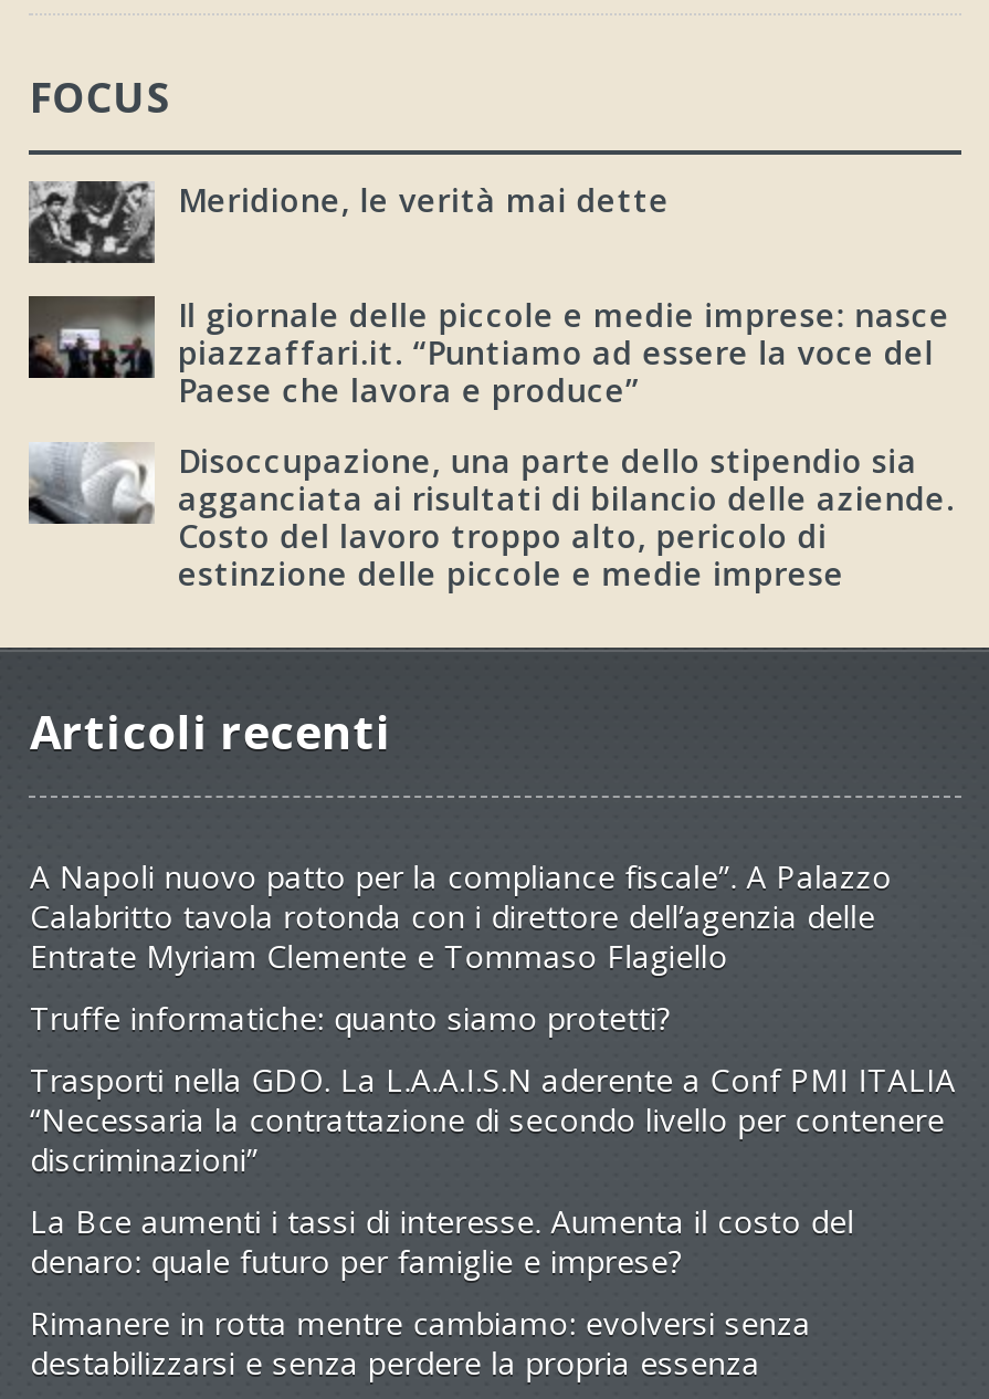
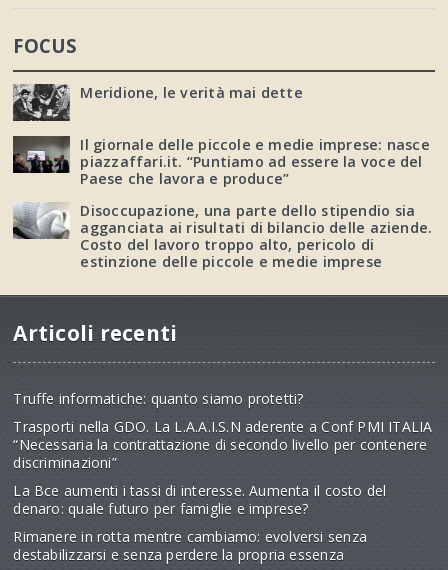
- A Napoli nuovo patto per la compliance fiscale”. A Palazzo
- Calabritto tavola rotonda con i direttore dell’agenzia delle
- Entrate Myriam Clemente e Tommaso Flagiello
